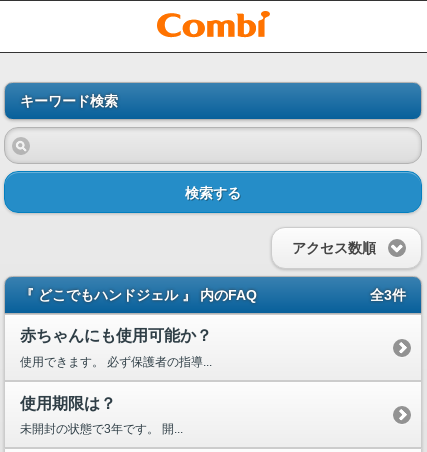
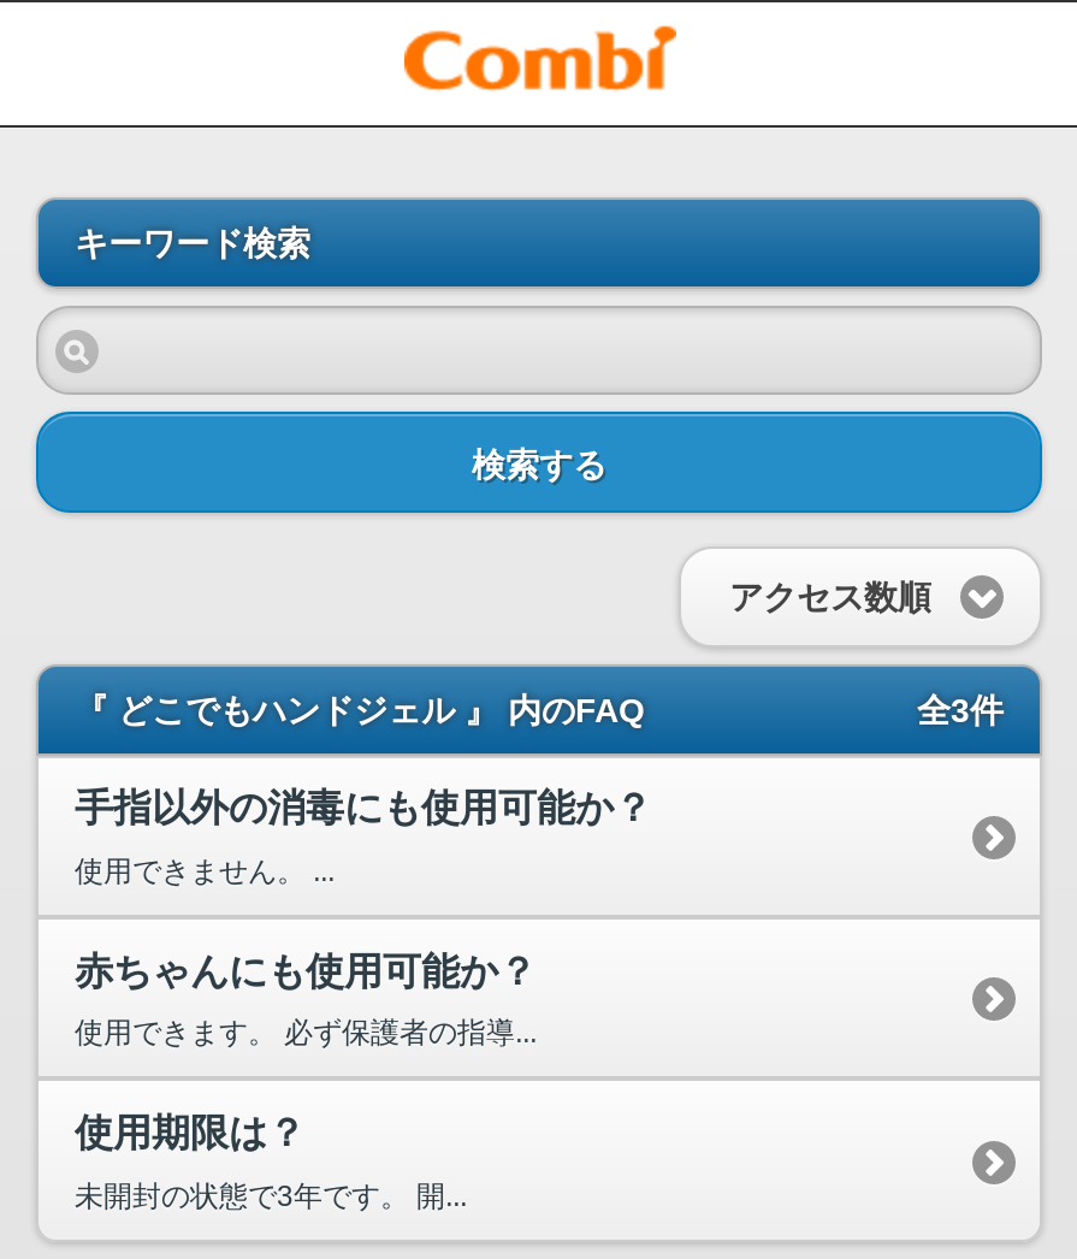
+ 手指以外の消毒にも使用可能か？
+ 使用できません。 ...
